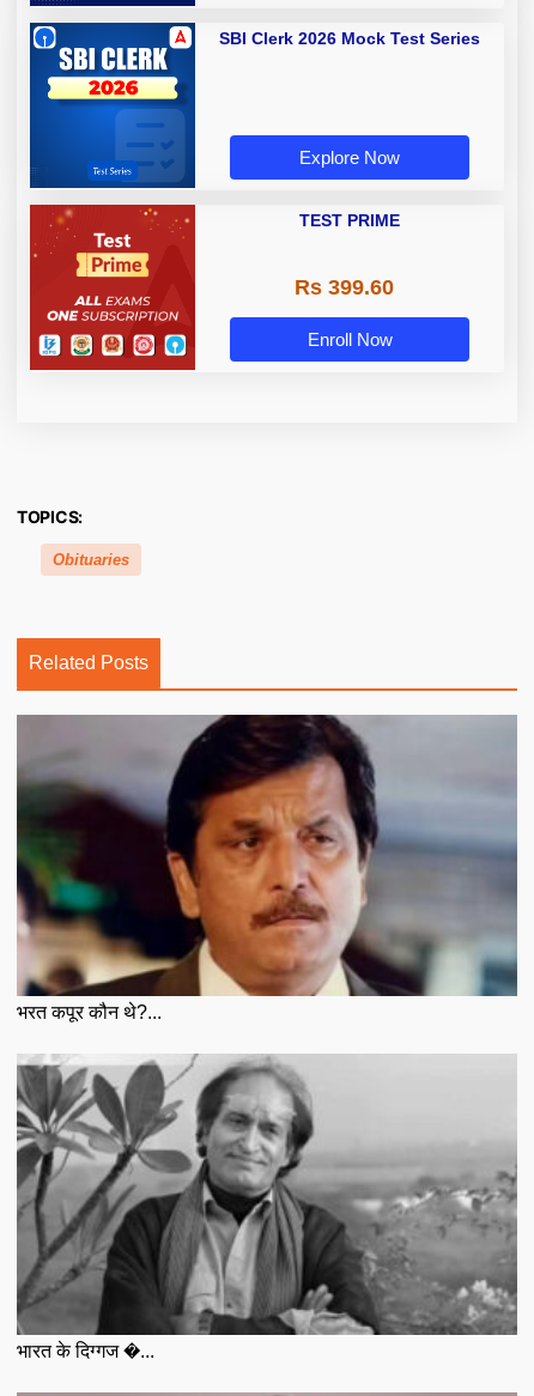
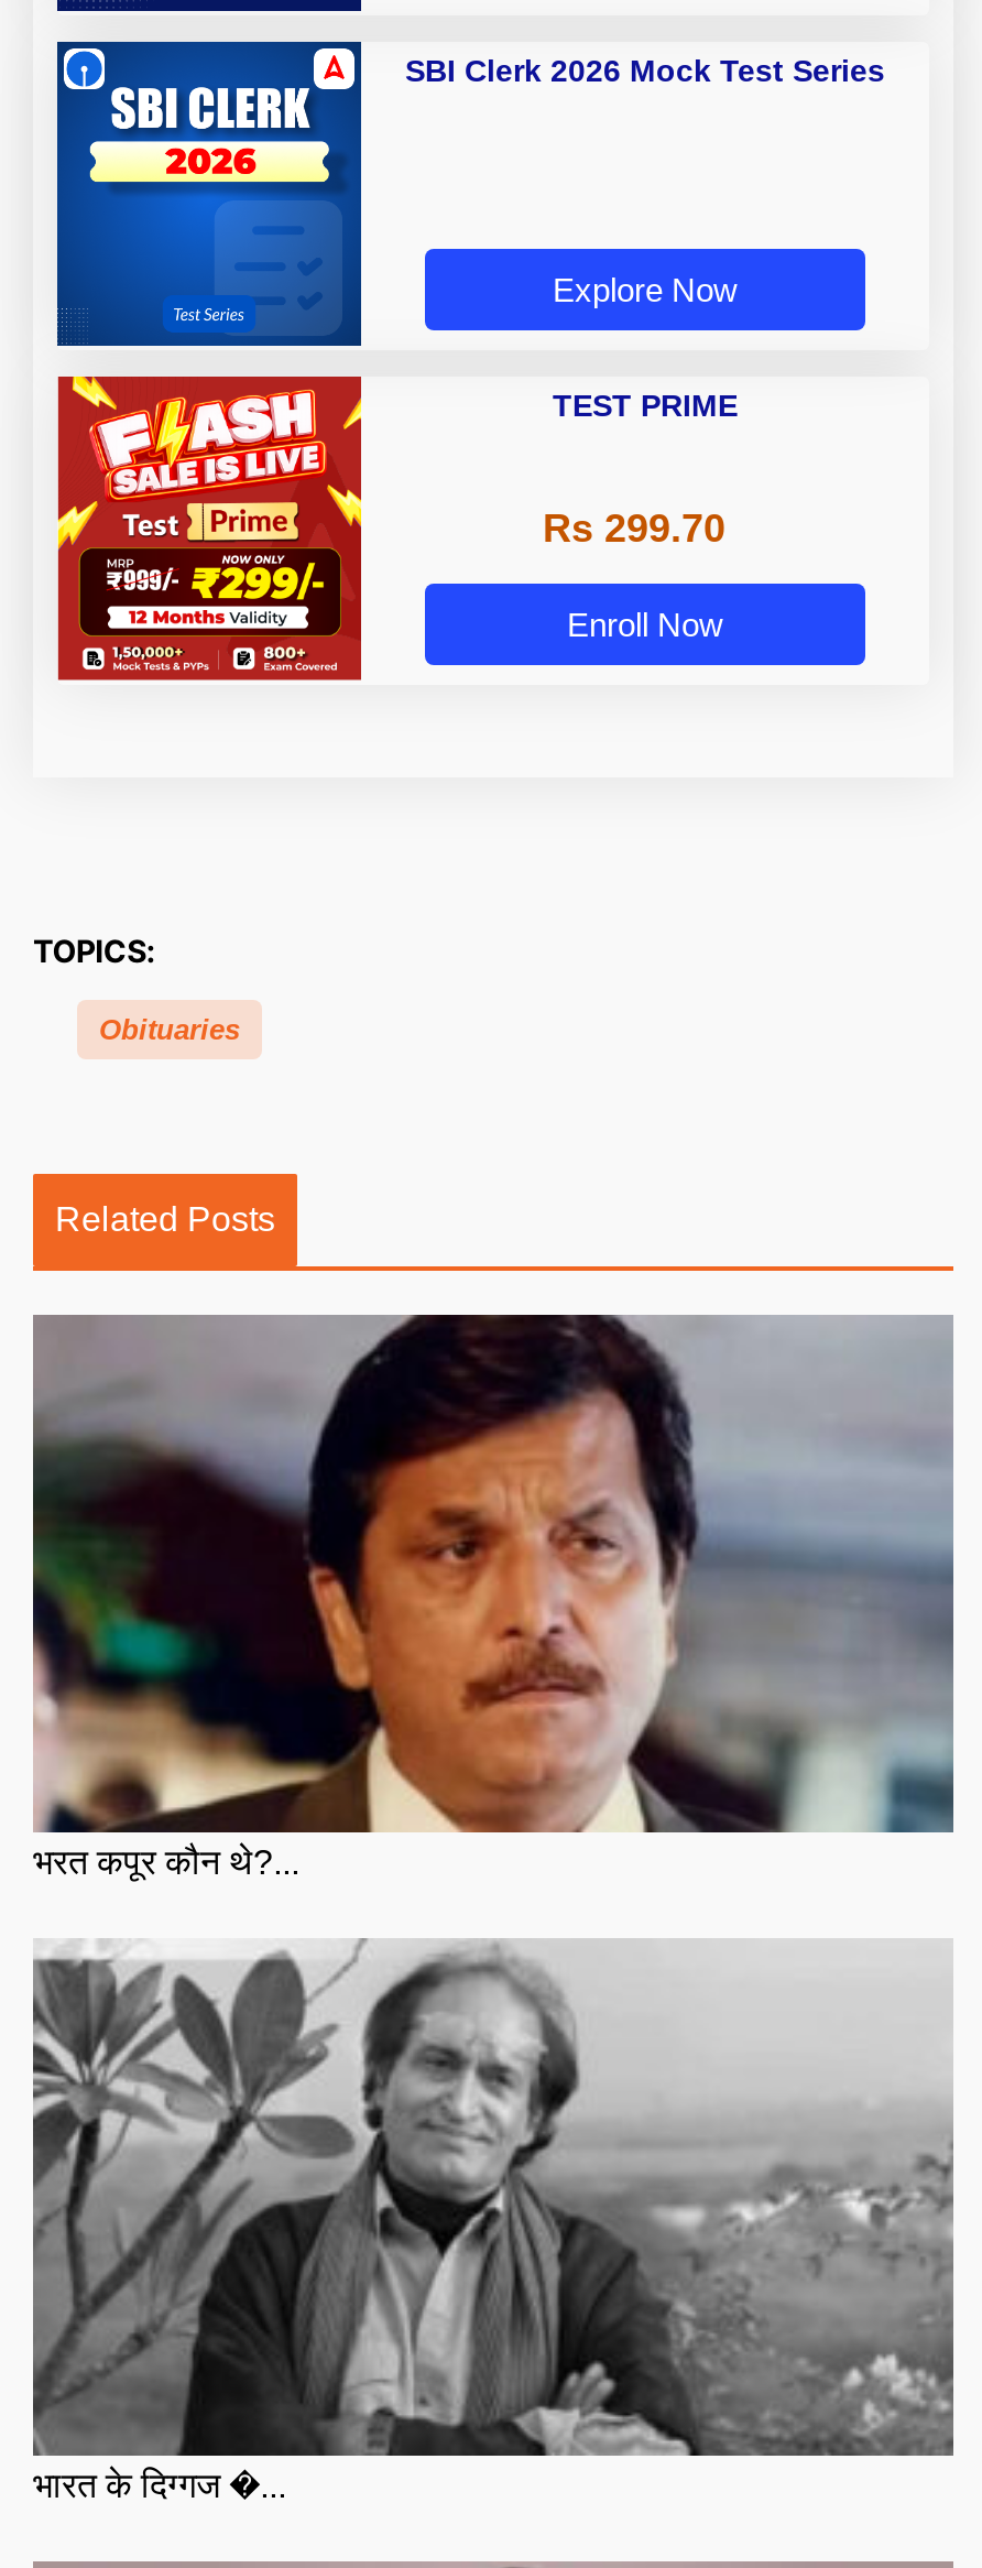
- [image]
+ [image]

- Rs 399.60
+ Rs 299.70
